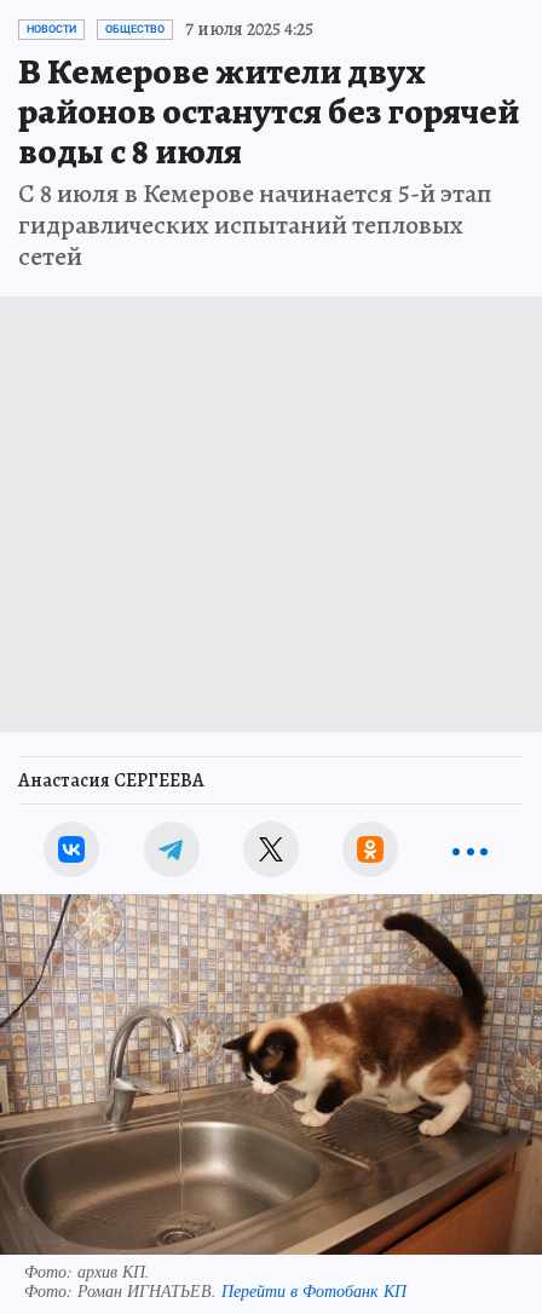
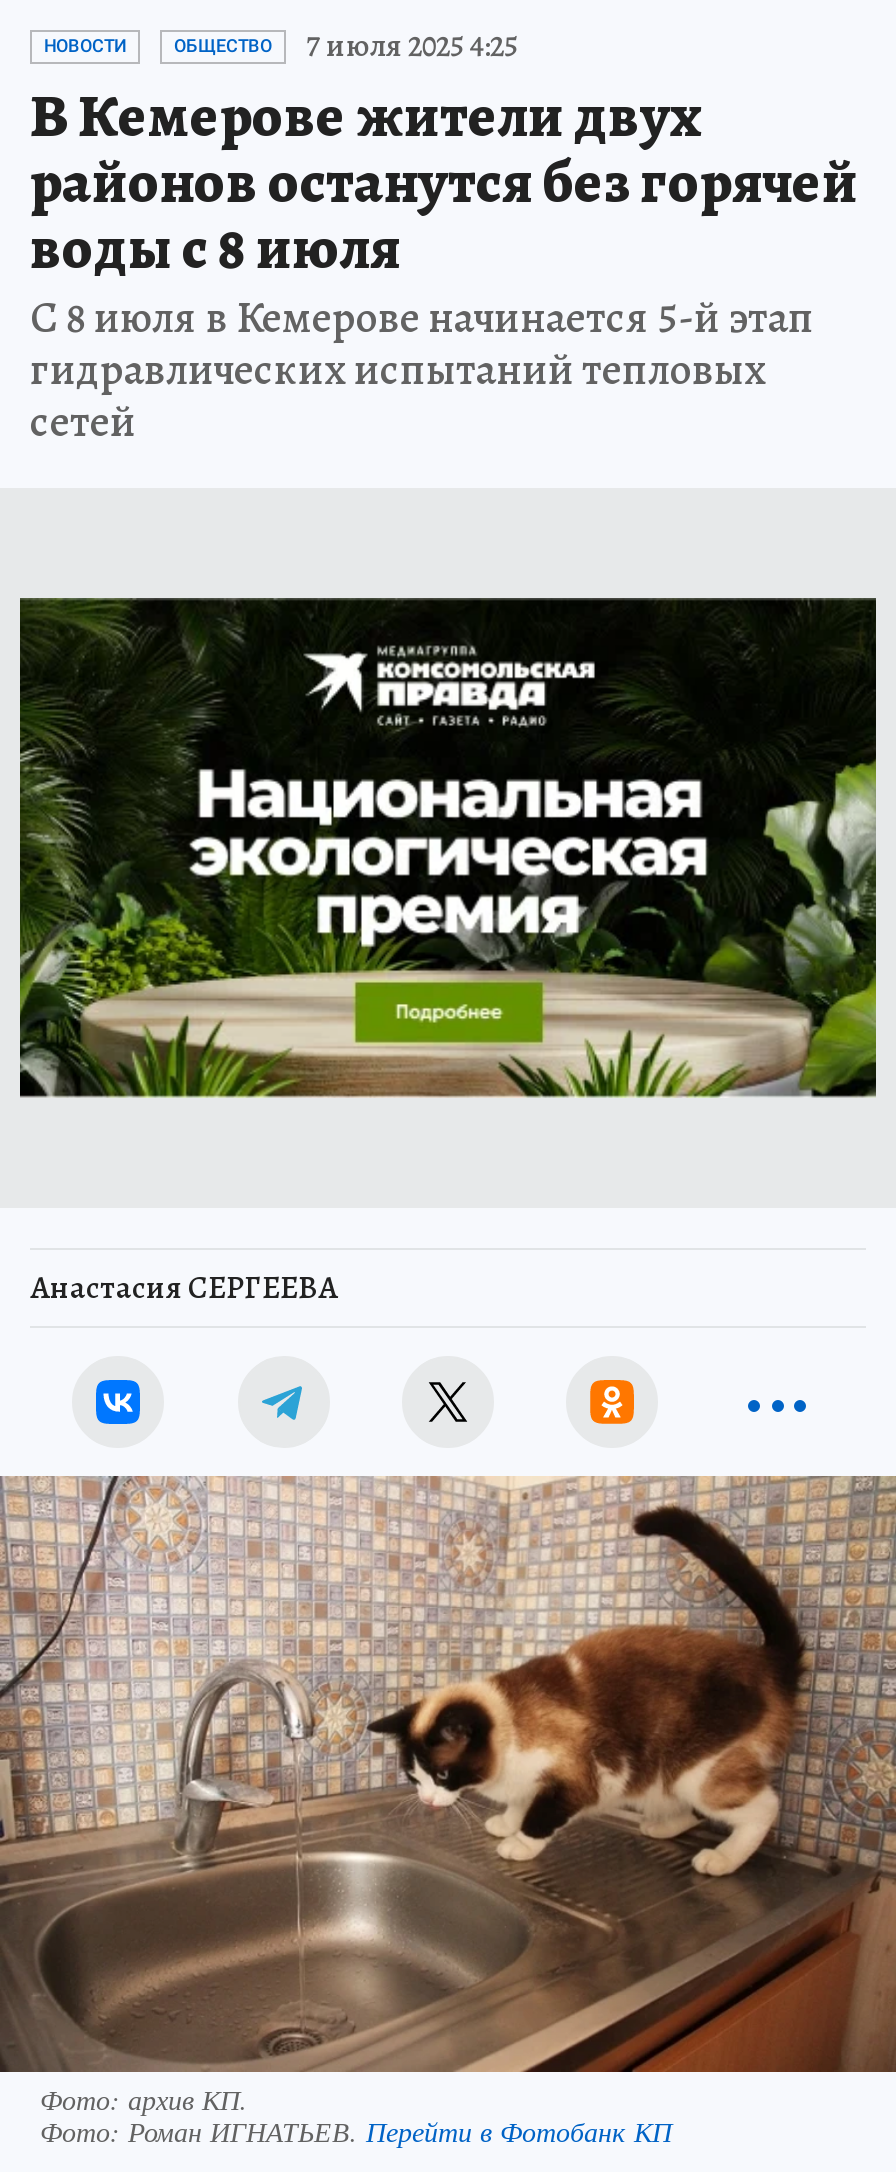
+ [image]
